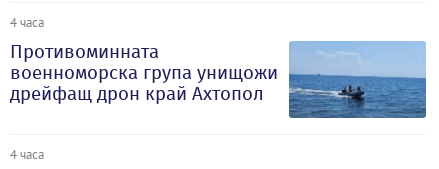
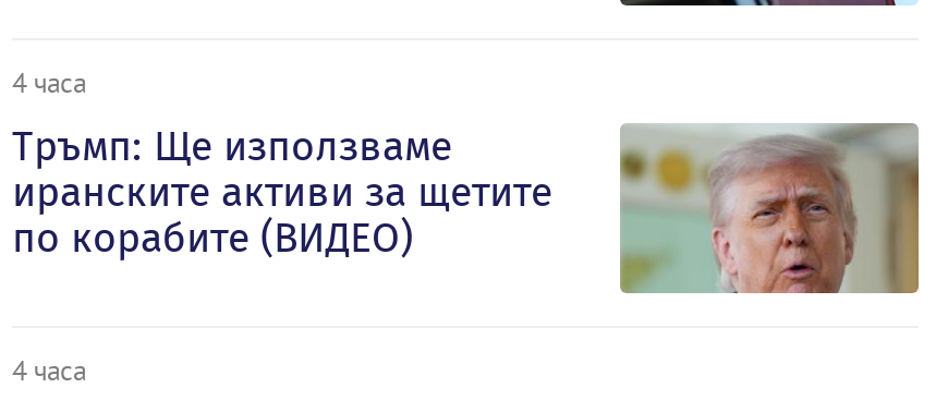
- [image]
- Противоминната
- военноморска група унищожи
- дрейфащ дрон край Ахтопол
+ [image]
+ Тръмп: Ще използваме
+ иранските активи за щетите
+ по корабите (ВИДЕО)
